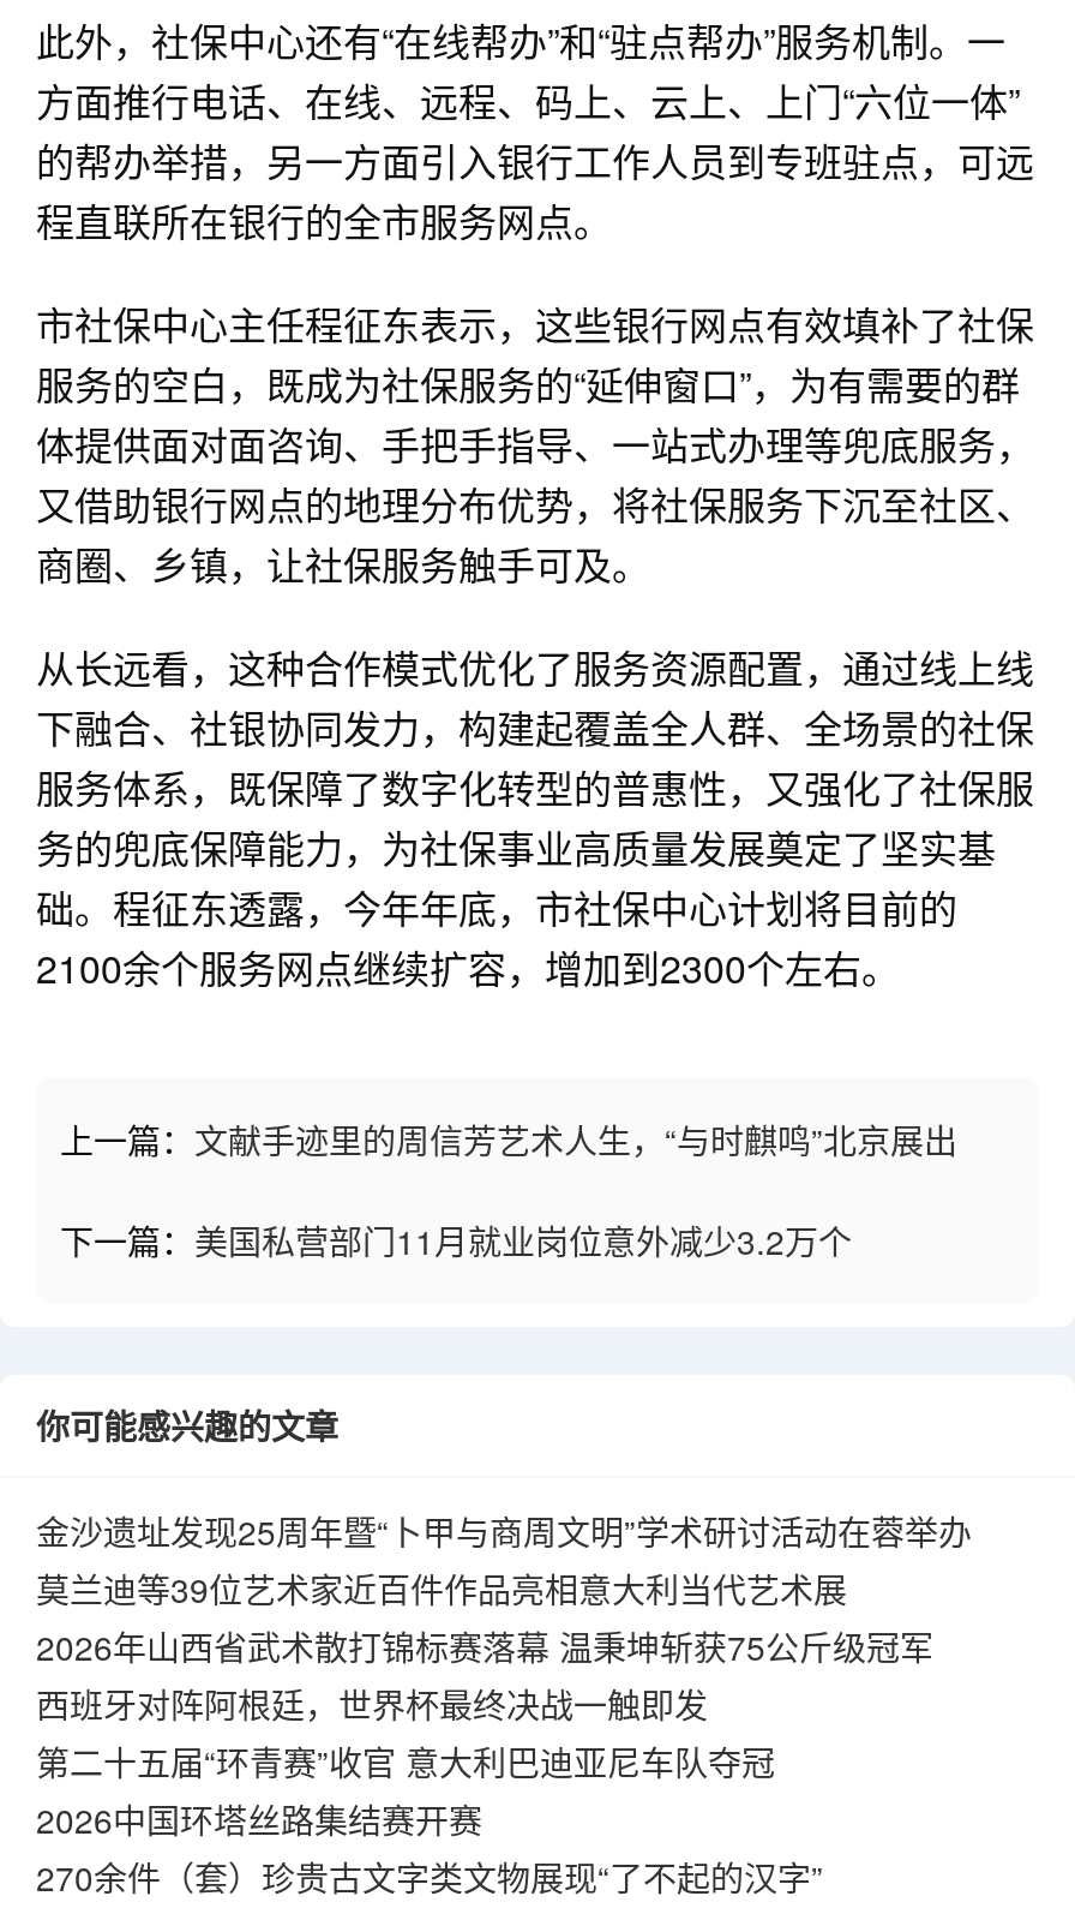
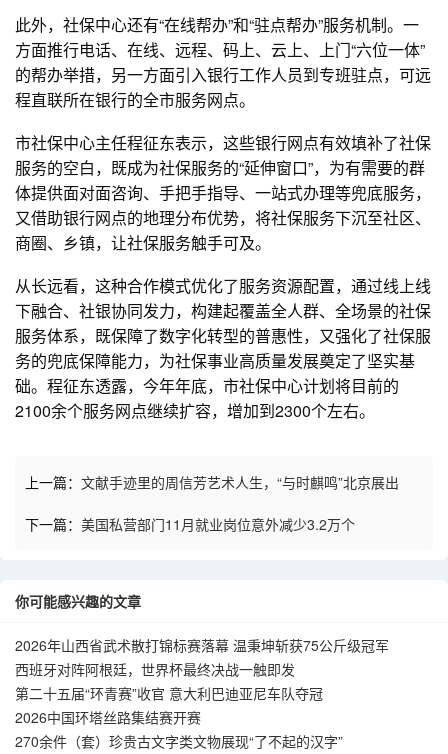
- 金沙遗址发现25周年暨“卜甲与商周文明”学术研讨活动在蓉举办
- 莫兰迪等39位艺术家近百件作品亮相意大利当代艺术展
